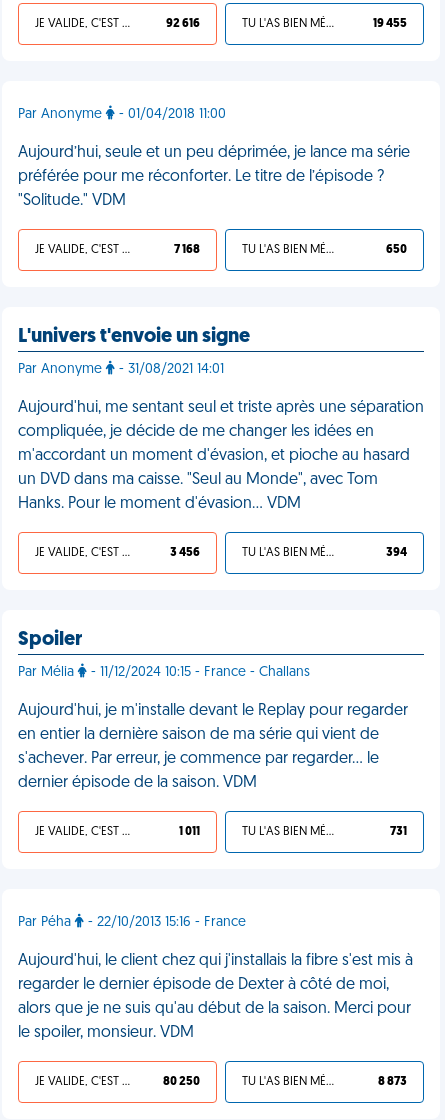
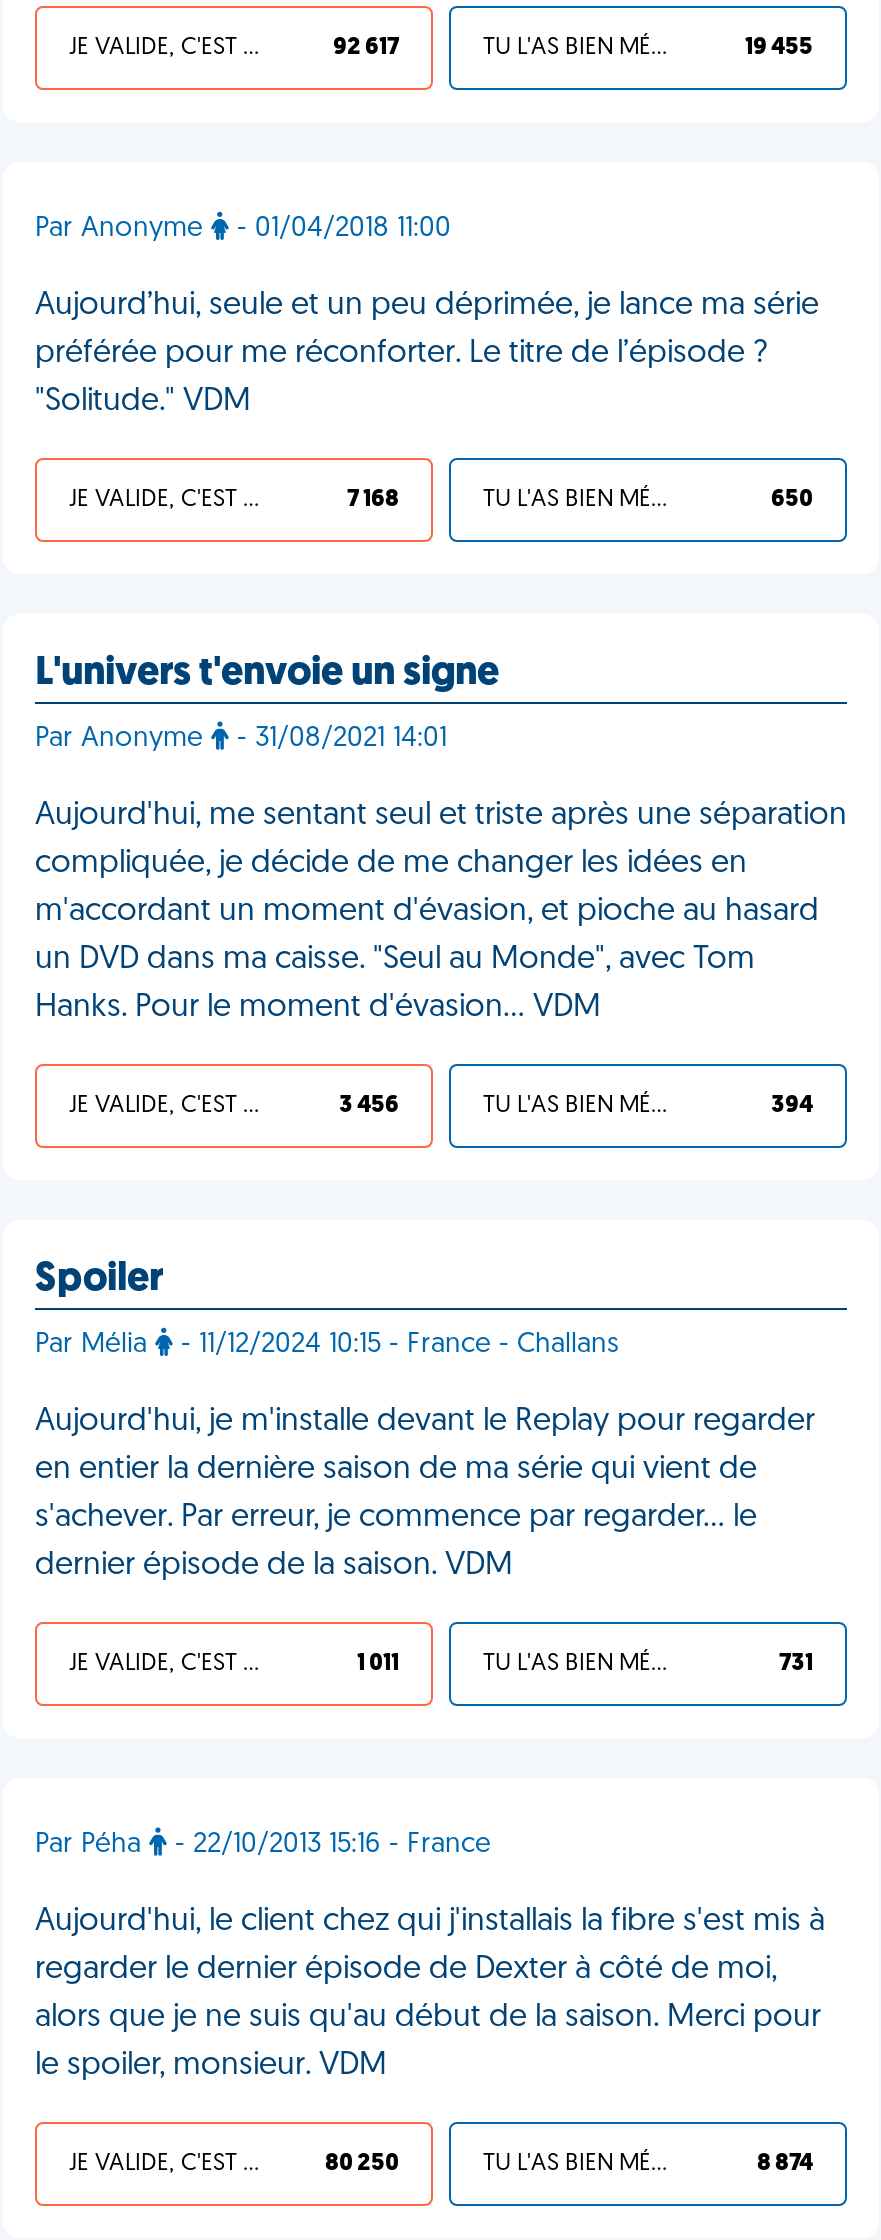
- 92 616
+ 92 617

- 8 873
+ 8 874
